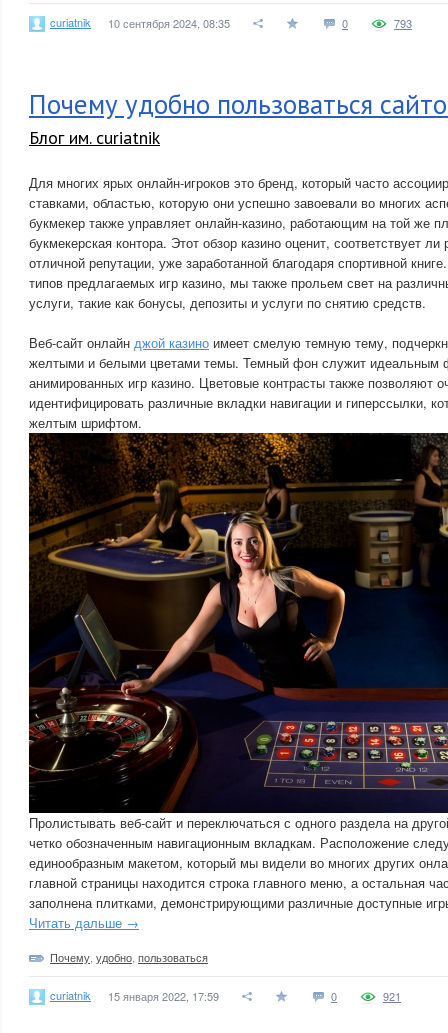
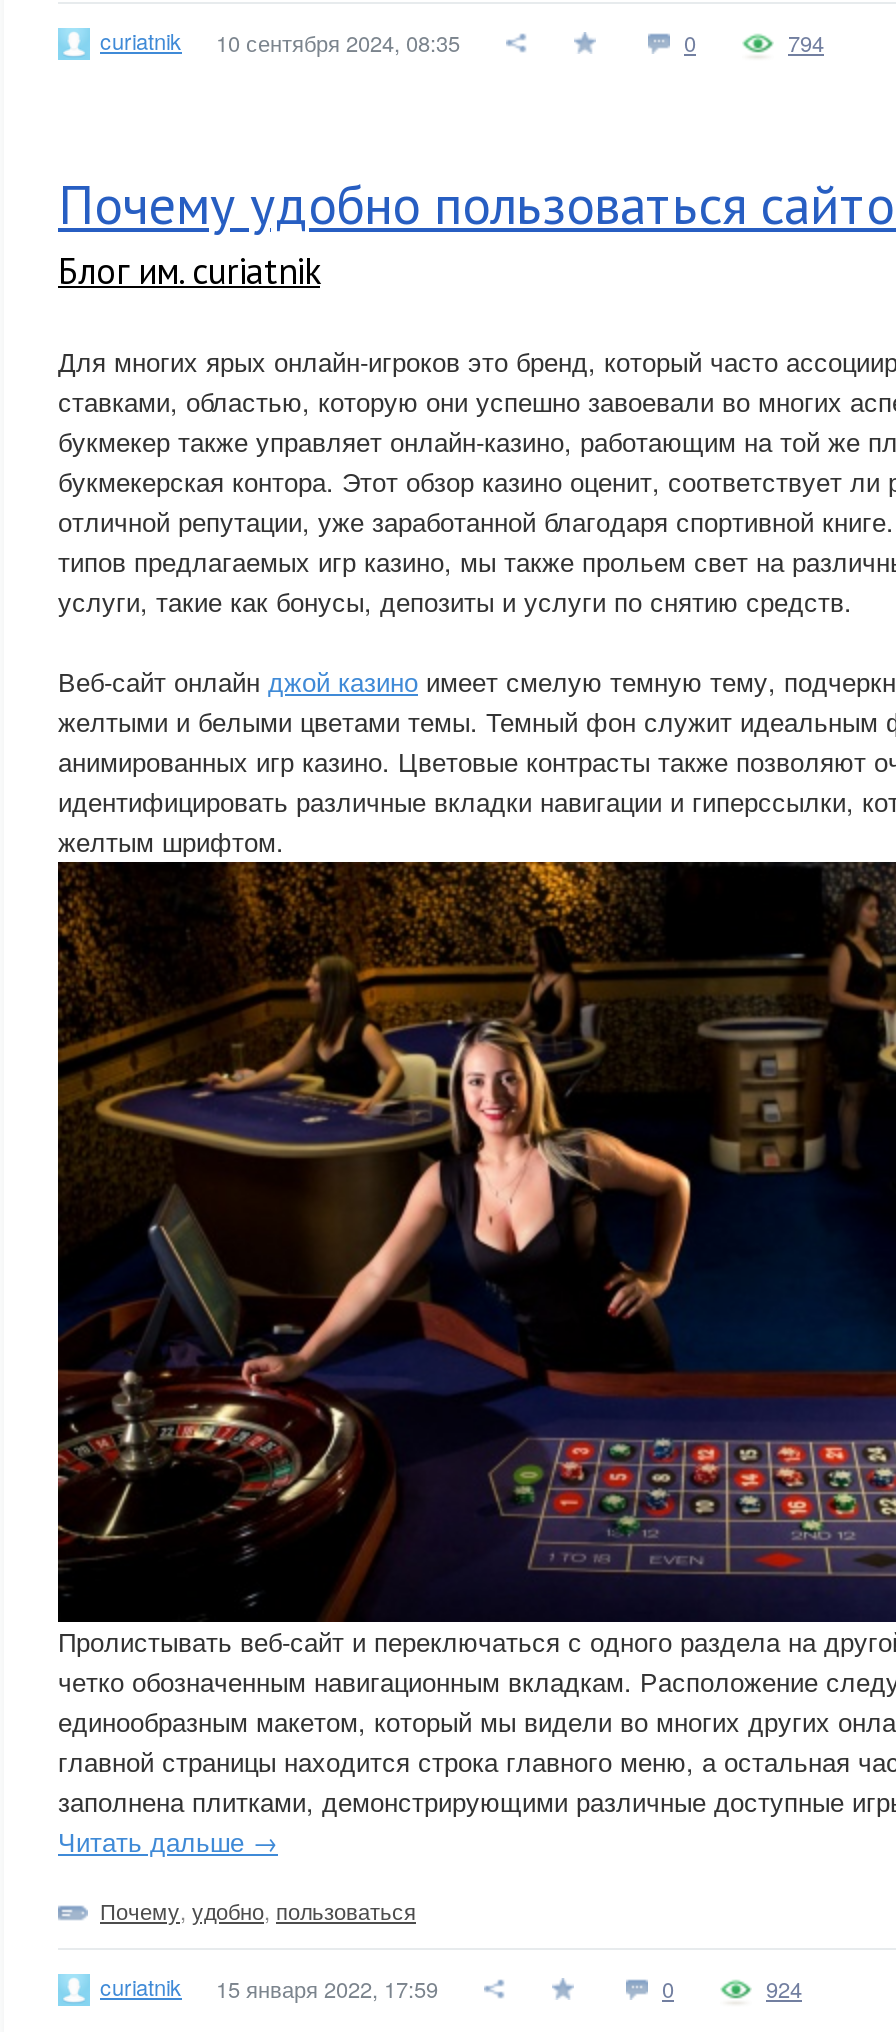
- 793
+ 794

- 921
+ 924
